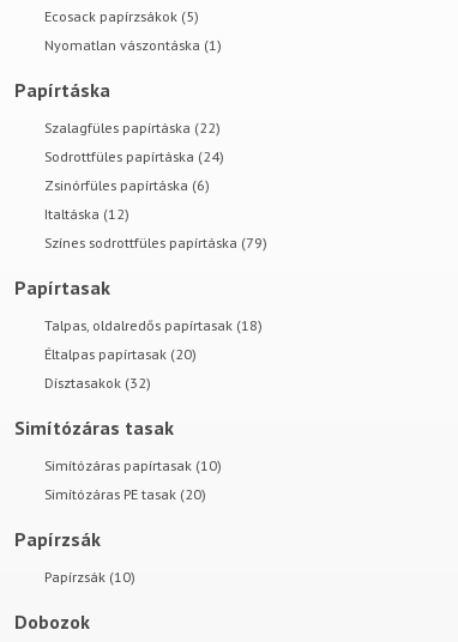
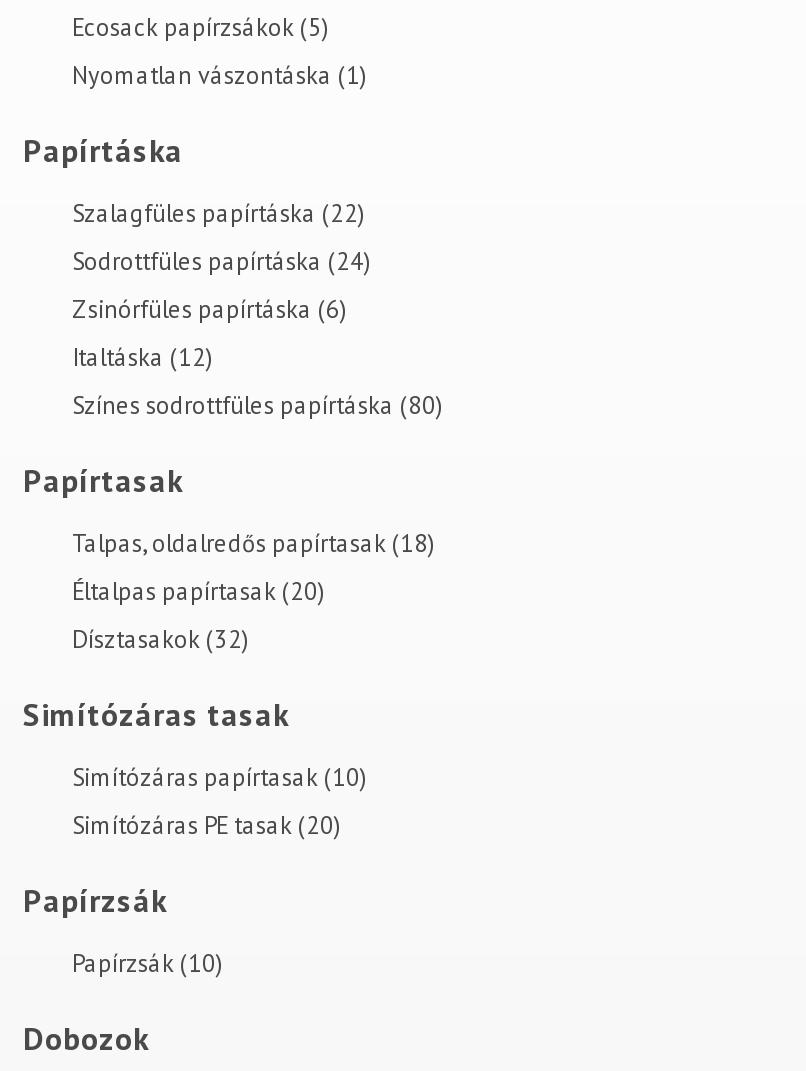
- Színes sodrottfüles papírtáska (79)
+ Színes sodrottfüles papírtáska (80)
